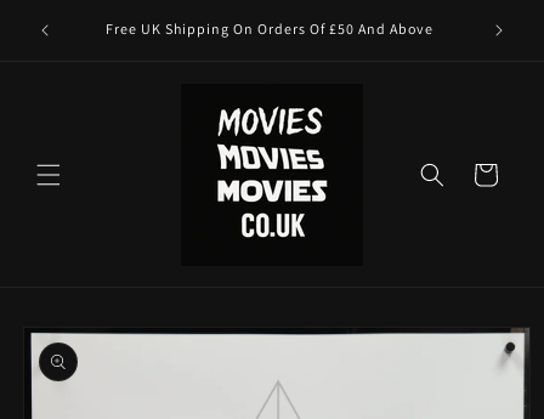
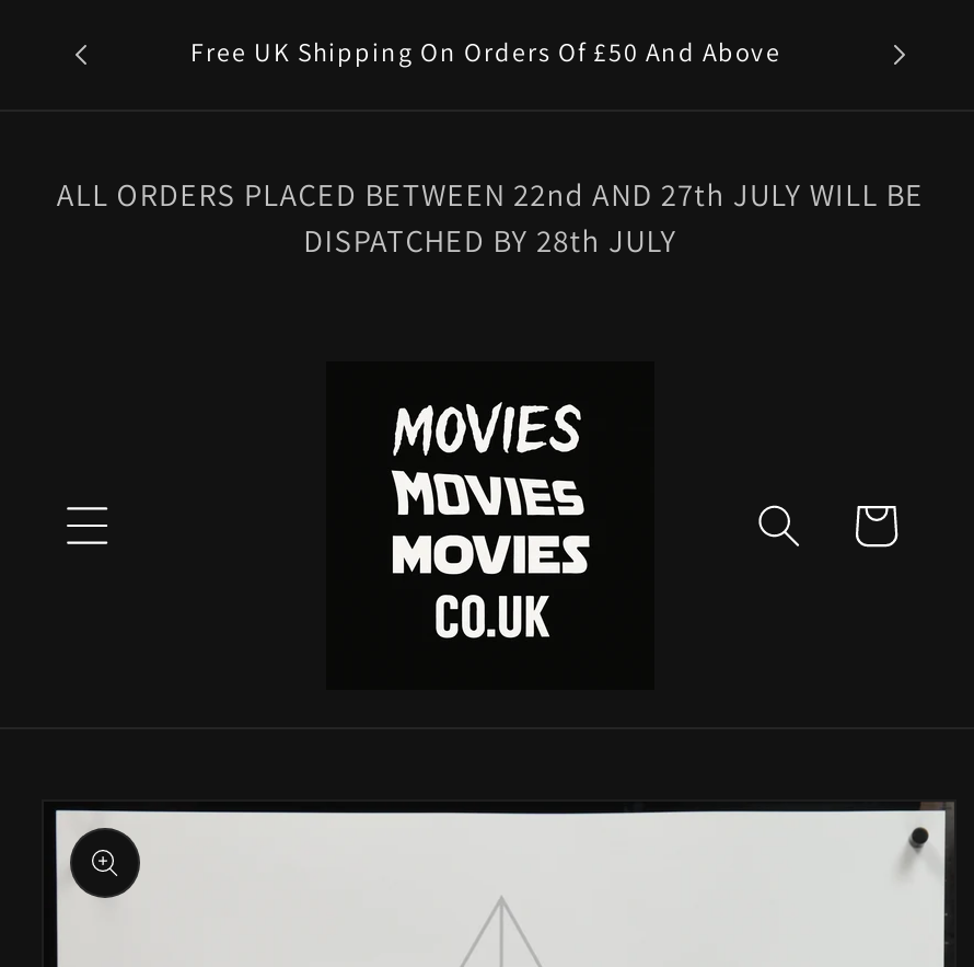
+ ALL ORDERS PLACED BETWEEN 22nd AND 27th JULY WILL BE
+ DISPATCHED BY 28th JULY
